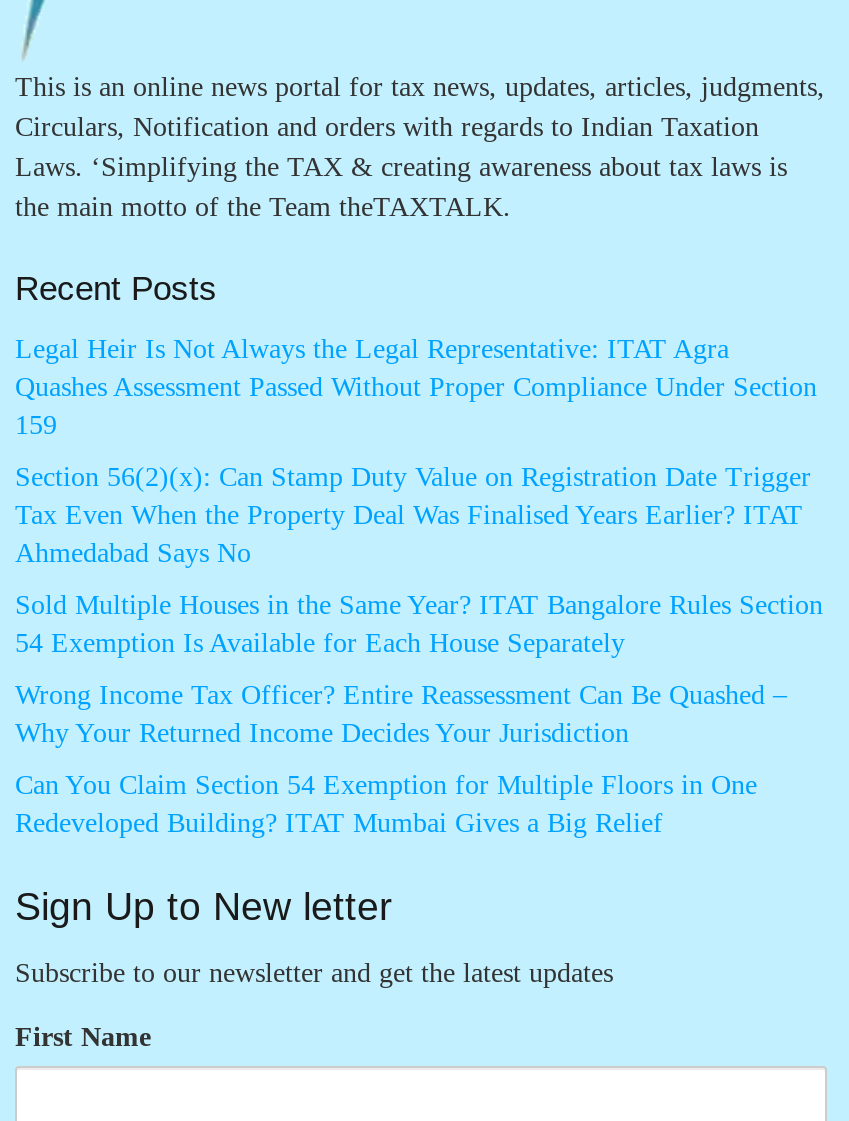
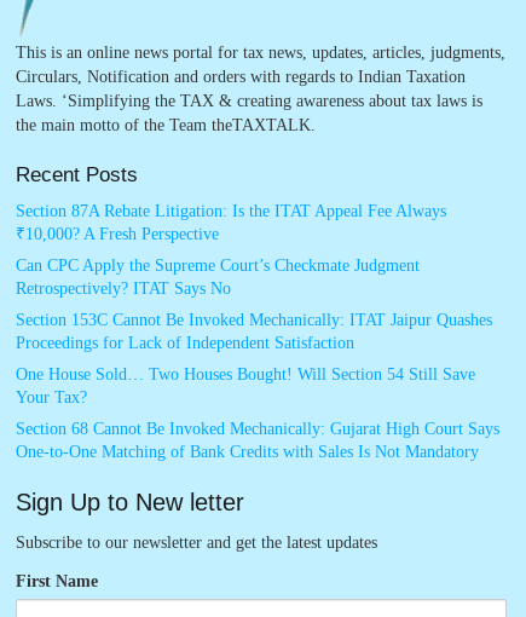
- Legal Heir Is Not Always the Legal Representative: ITAT Agra
- Quashes Assessment Passed Without Proper Compliance Under Section
- 159
+ Section 87A Rebate Litigation: Is the ITAT Appeal Fee Always
+ ₹10,000? A Fresh Perspective

- Section 56(2)(x): Can Stamp Duty Value on Registration Date Trigger
- Tax Even When the Property Deal Was Finalised Years Earlier? ITAT
- Ahmedabad Says No
+ Can CPC Apply the Supreme Court’s Checkmate Judgment
+ Retrospectively? ITAT Says No

- Sold Multiple Houses in the Same Year? ITAT Bangalore Rules Section
- 54 Exemption Is Available for Each House Separately
+ Section 153C Cannot Be Invoked Mechanically: ITAT Jaipur Quashes
+ Proceedings for Lack of Independent Satisfaction

- Wrong Income Tax Officer? Entire Reassessment Can Be Quashed –
- Why Your Returned Income Decides Your Jurisdiction
+ One House Sold… Two Houses Bought! Will Section 54 Still Save
+ Your Tax?

- Can You Claim Section 54 Exemption for Multiple Floors in One
- Redeveloped Building? ITAT Mumbai Gives a Big Relief
+ Section 68 Cannot Be Invoked Mechanically: Gujarat High Court Says
+ One-to-One Matching of Bank Credits with Sales Is Not Mandatory
